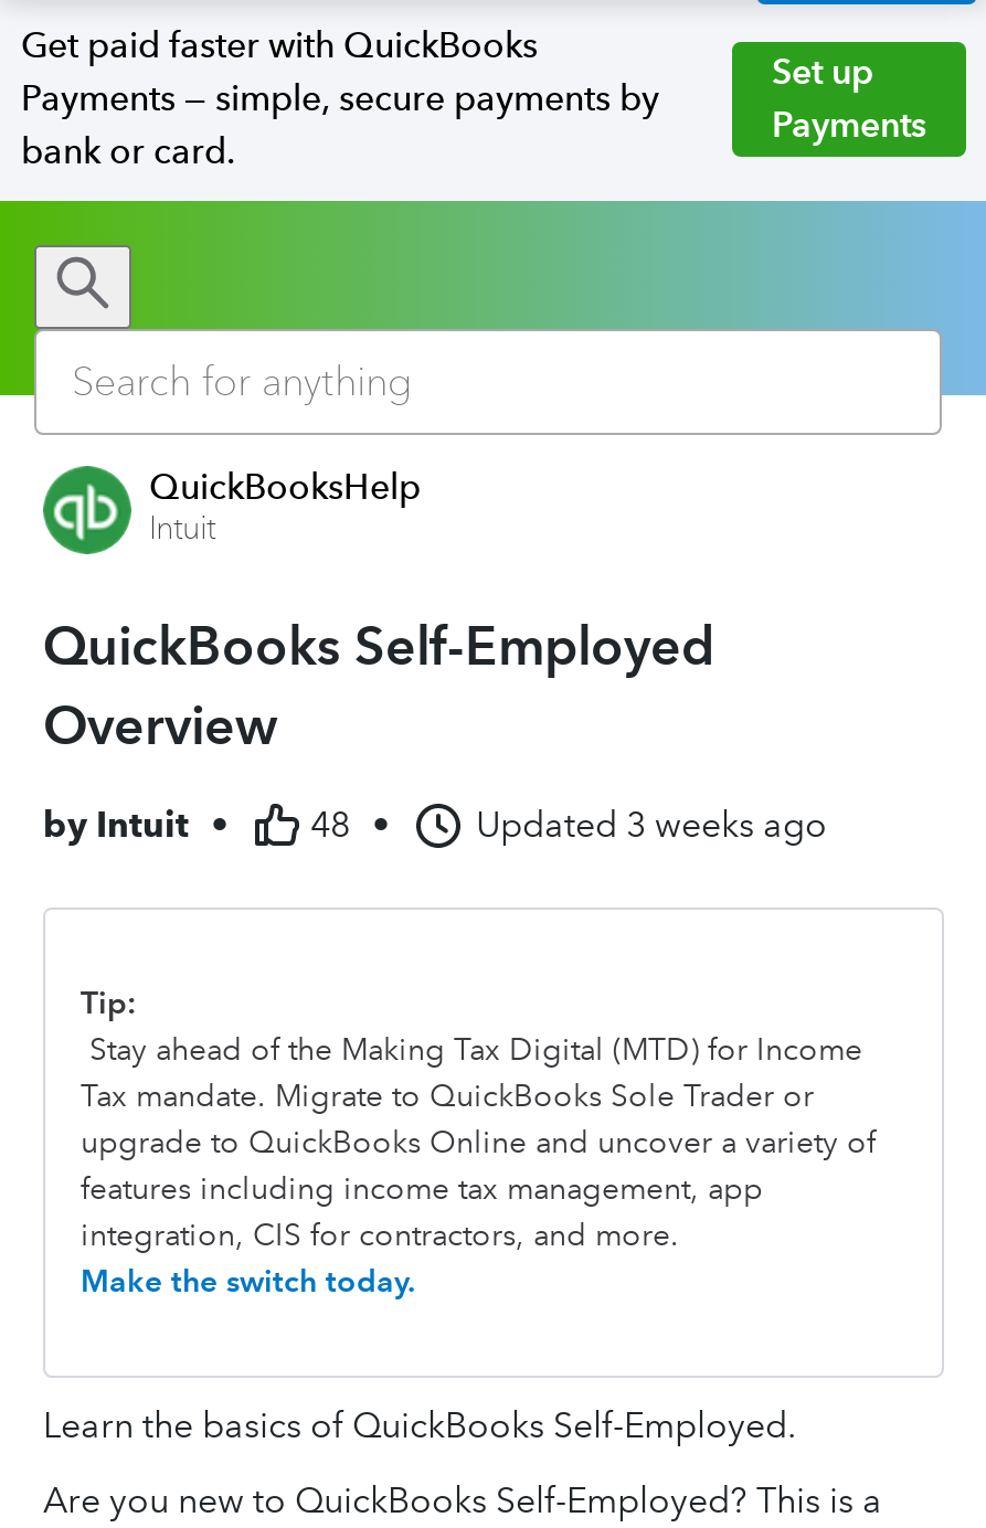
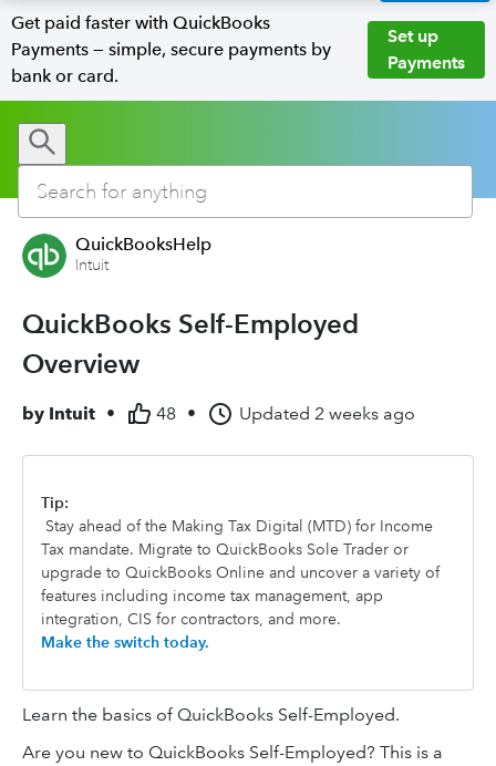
- Updated 3 weeks ago
+ Updated 2 weeks ago
